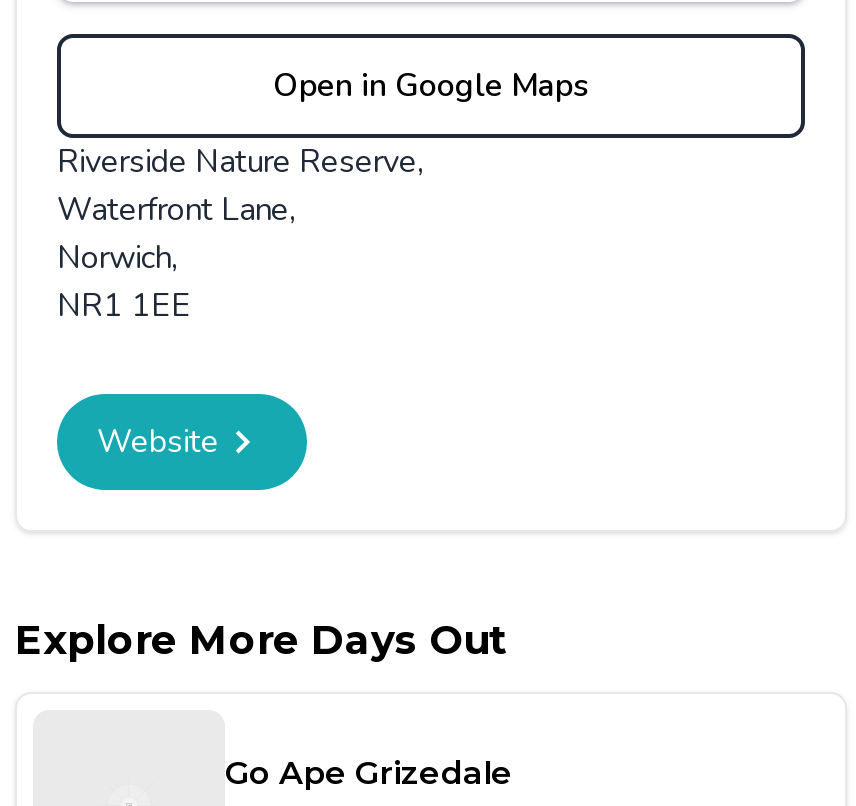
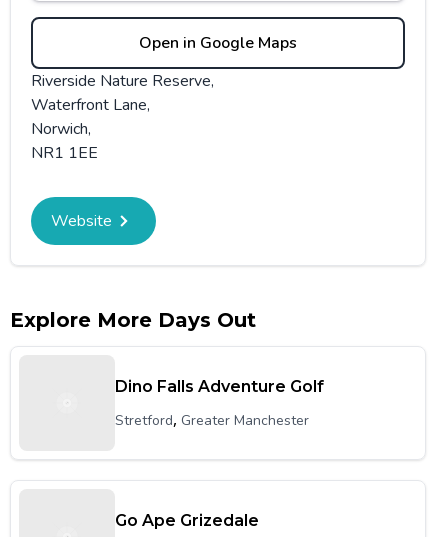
+ Dino Falls Adventure Golf
+ Stretford, Greater Manchester
